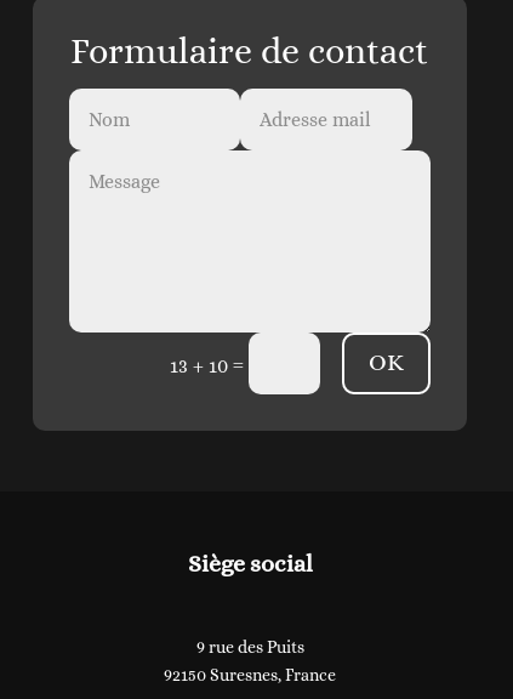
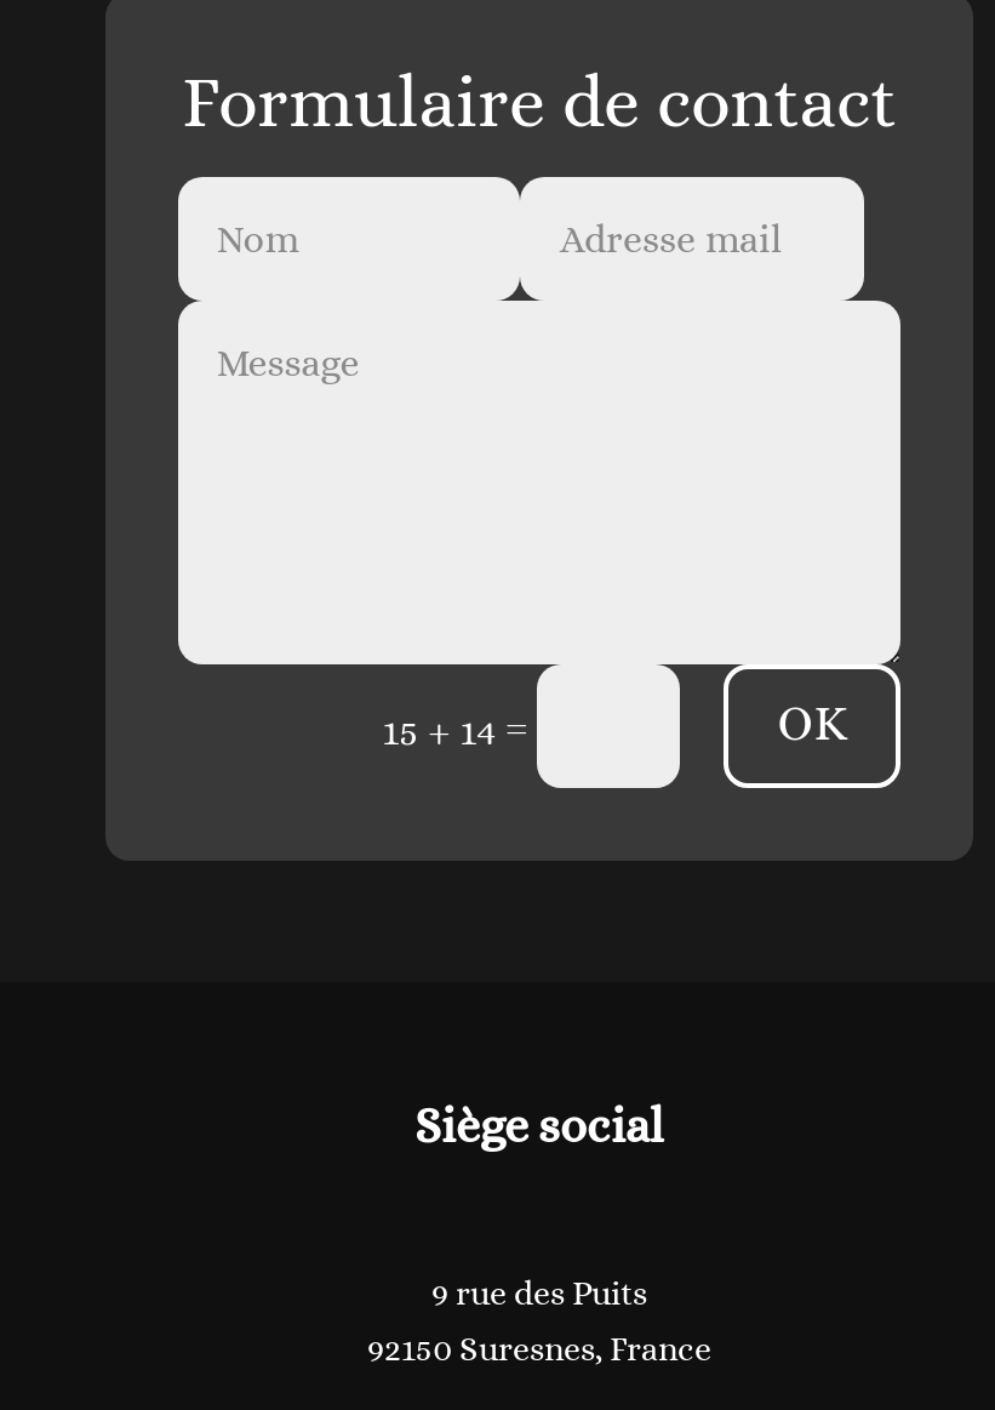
- 13 + 10 =
+ 15 + 14 =
